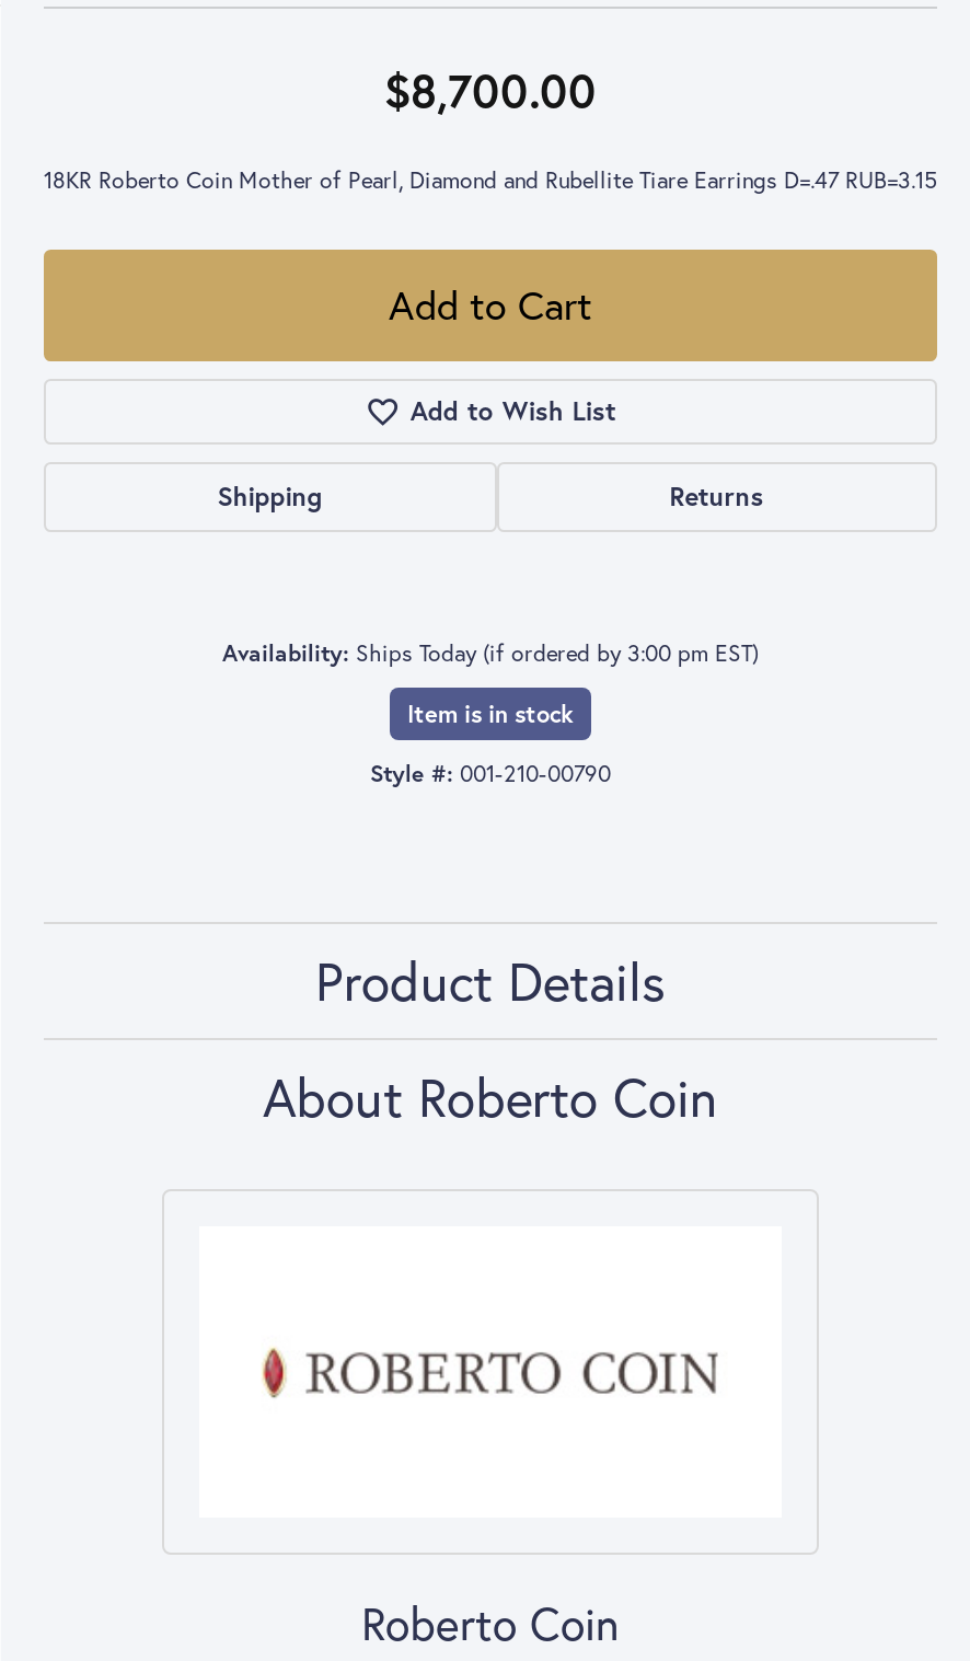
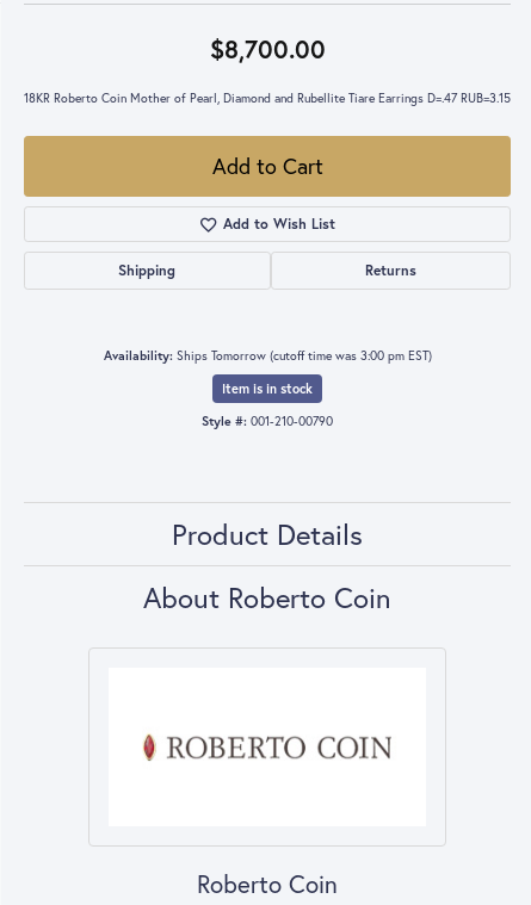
- Availability: Ships Today (if ordered by 3:00 pm EST)
+ Availability: Ships Tomorrow (cutoff time was 3:00 pm EST)
